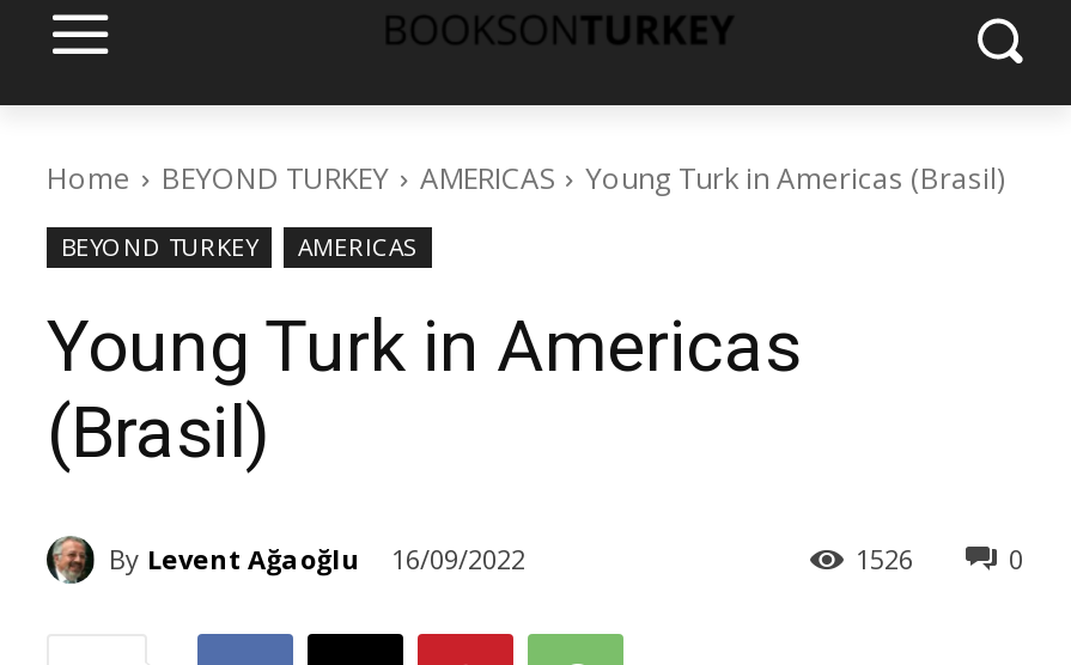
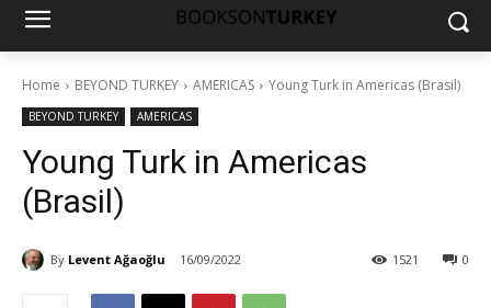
- 1526
+ 1521
